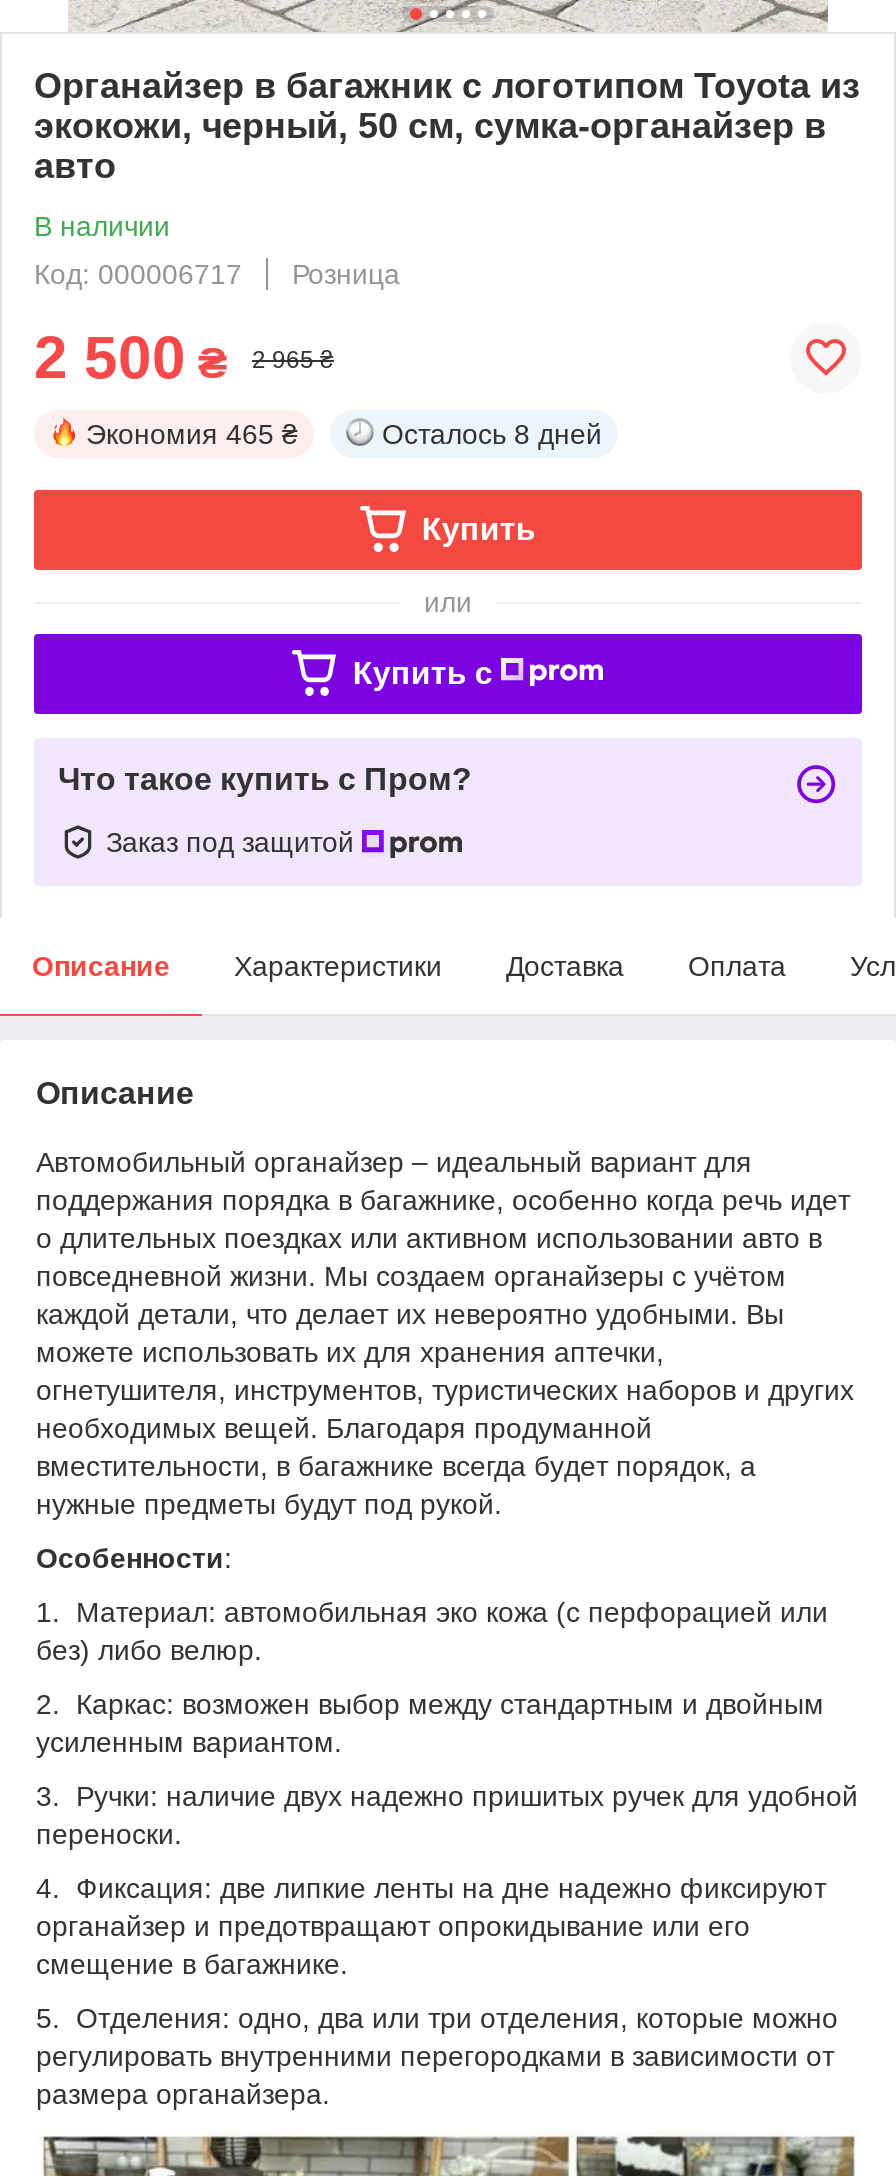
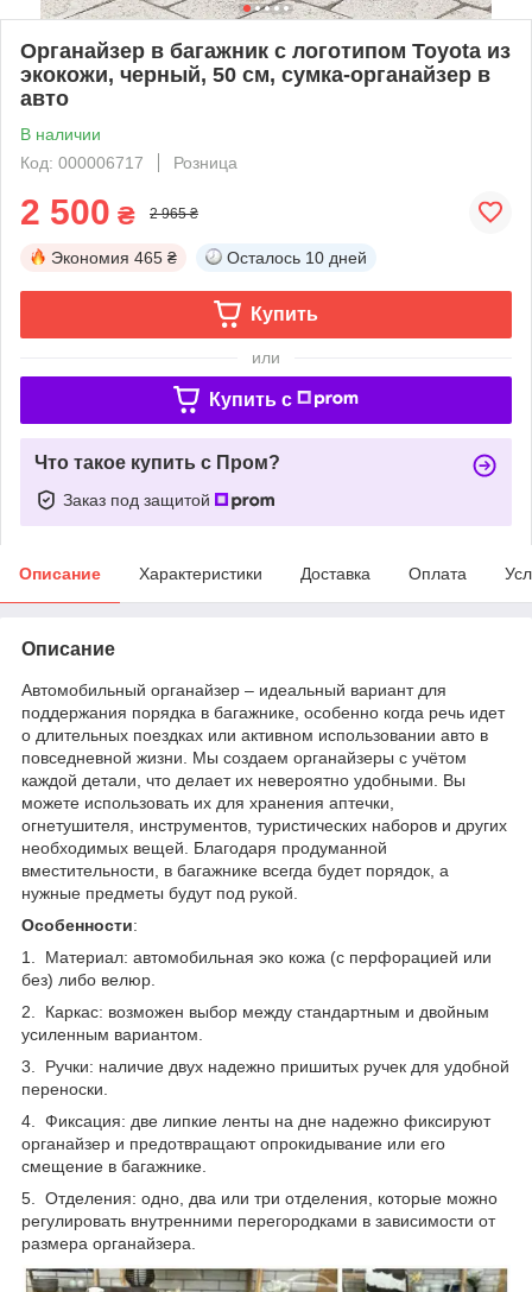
- Осталось 8 дней
+ Осталось 10 дней
